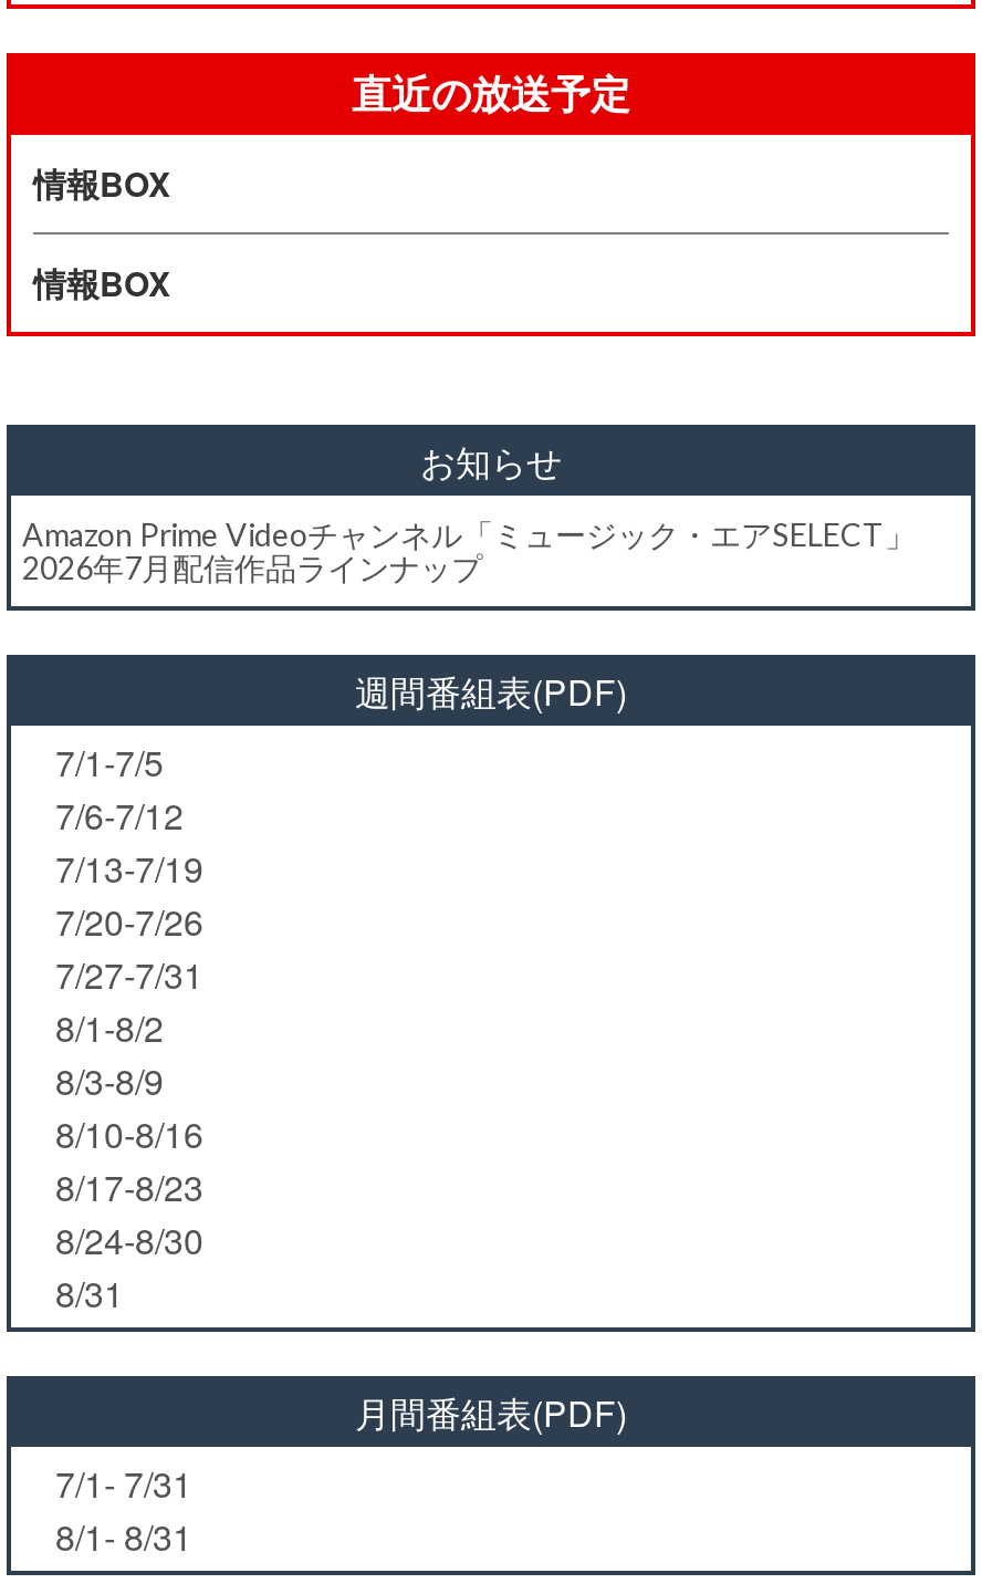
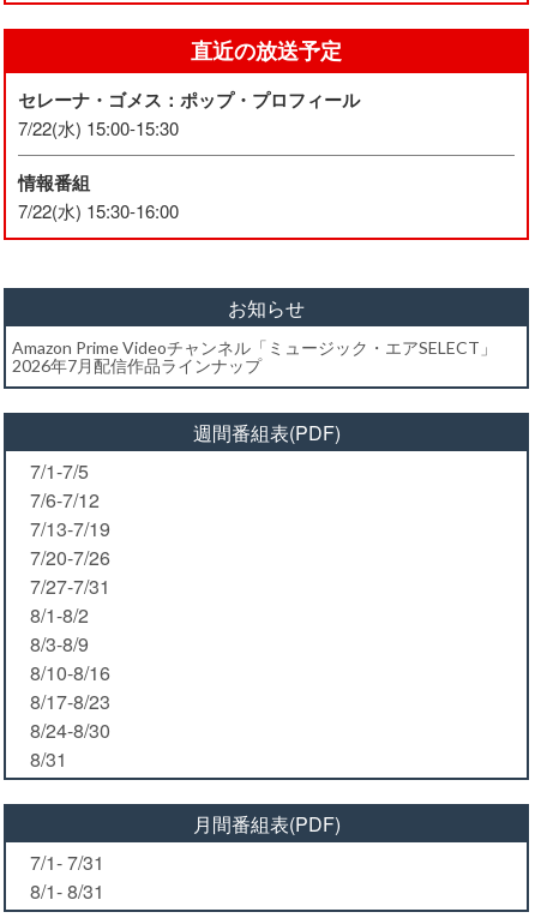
- 情報BOX
+ セレーナ・ゴメス：ポップ・プロフィール
+ 7/22(水) 15:00-15:30

- 情報BOX
+ 情報番組
+ 7/22(水) 15:30-16:00
